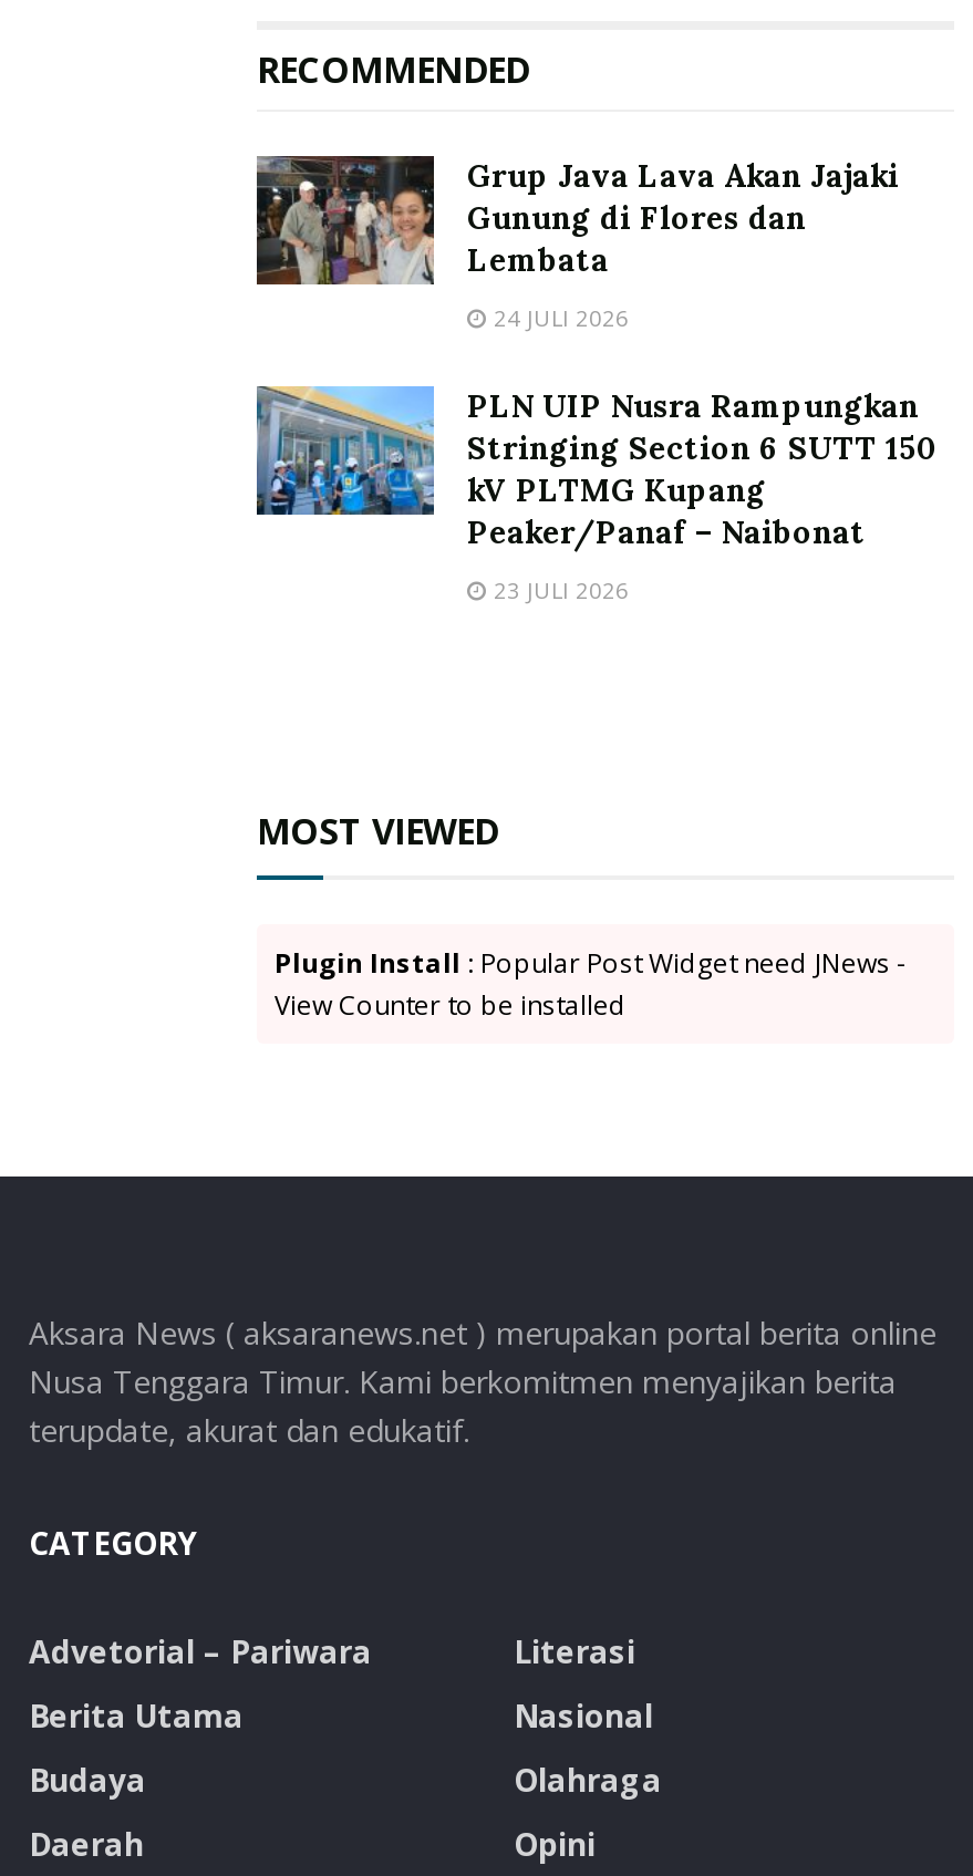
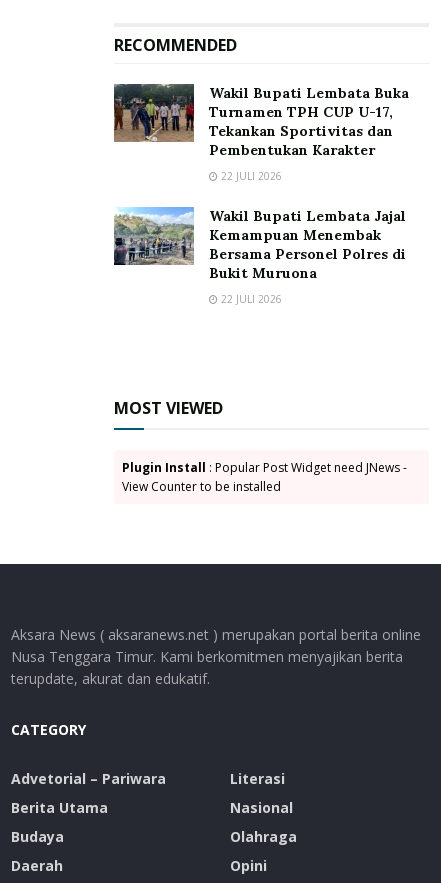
- [image]
- Grup Java Lava Akan Jajaki
- Gunung di Flores dan
- Lembata
+ [image]
+ Wakil Bupati Lembata Buka
+ Turnamen TPH CUP U-17,
+ Tekankan Sportivitas dan
+ Pembentukan Karakter

- 24 JULI 2026
+ 22 JULI 2026

- [image]
- PLN UIP Nusra Rampungkan
- Stringing Section 6 SUTT 150
- kV PLTMG Kupang
- Peaker/Panaf – Naibonat
+ [image]
+ Wakil Bupati Lembata Jajal
+ Kemampuan Menembak
+ Bersama Personel Polres di
+ Bukit Muruona

- 23 JULI 2026
+ 22 JULI 2026
